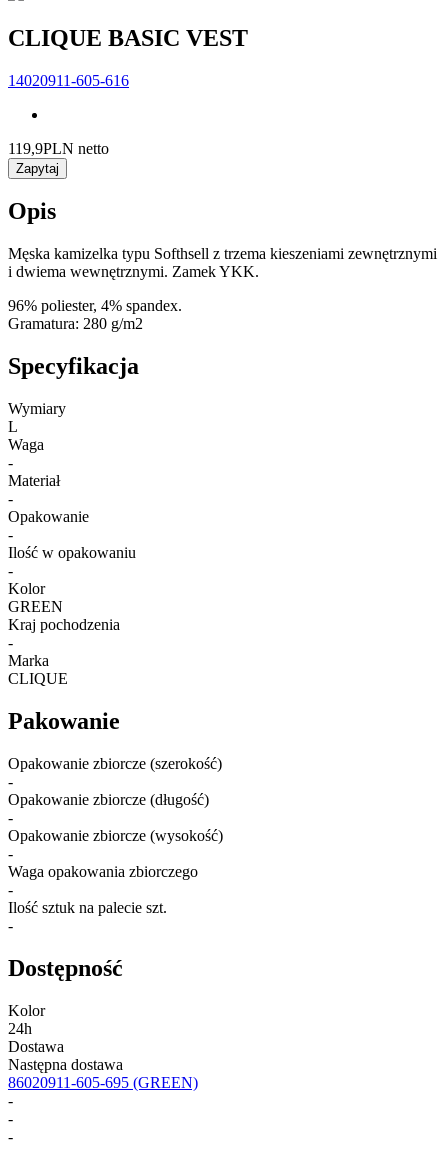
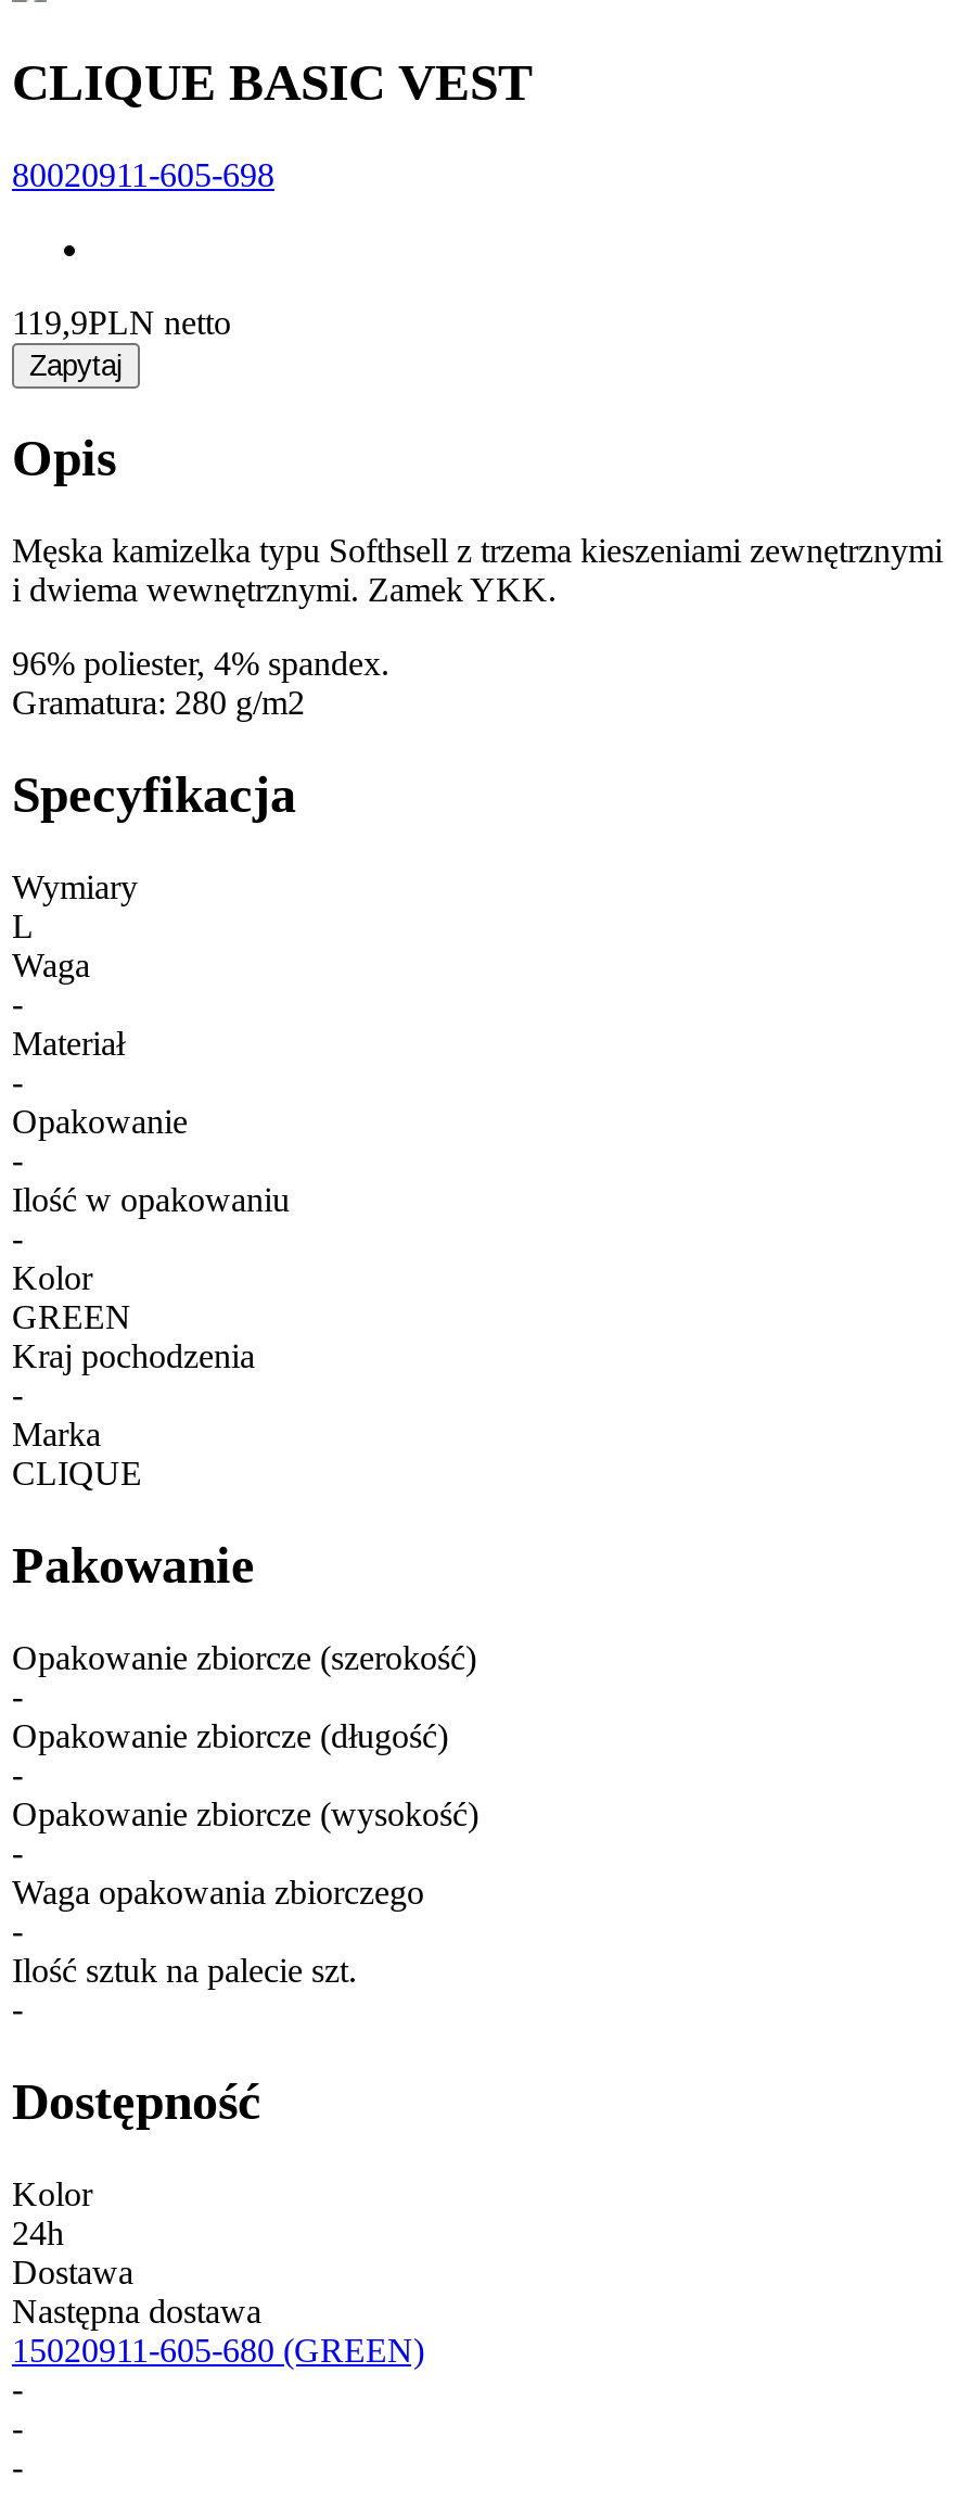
- 14020911-605-616
+ 80020911-605-698

- 86020911-605-695 (GREEN)
+ 15020911-605-680 (GREEN)
